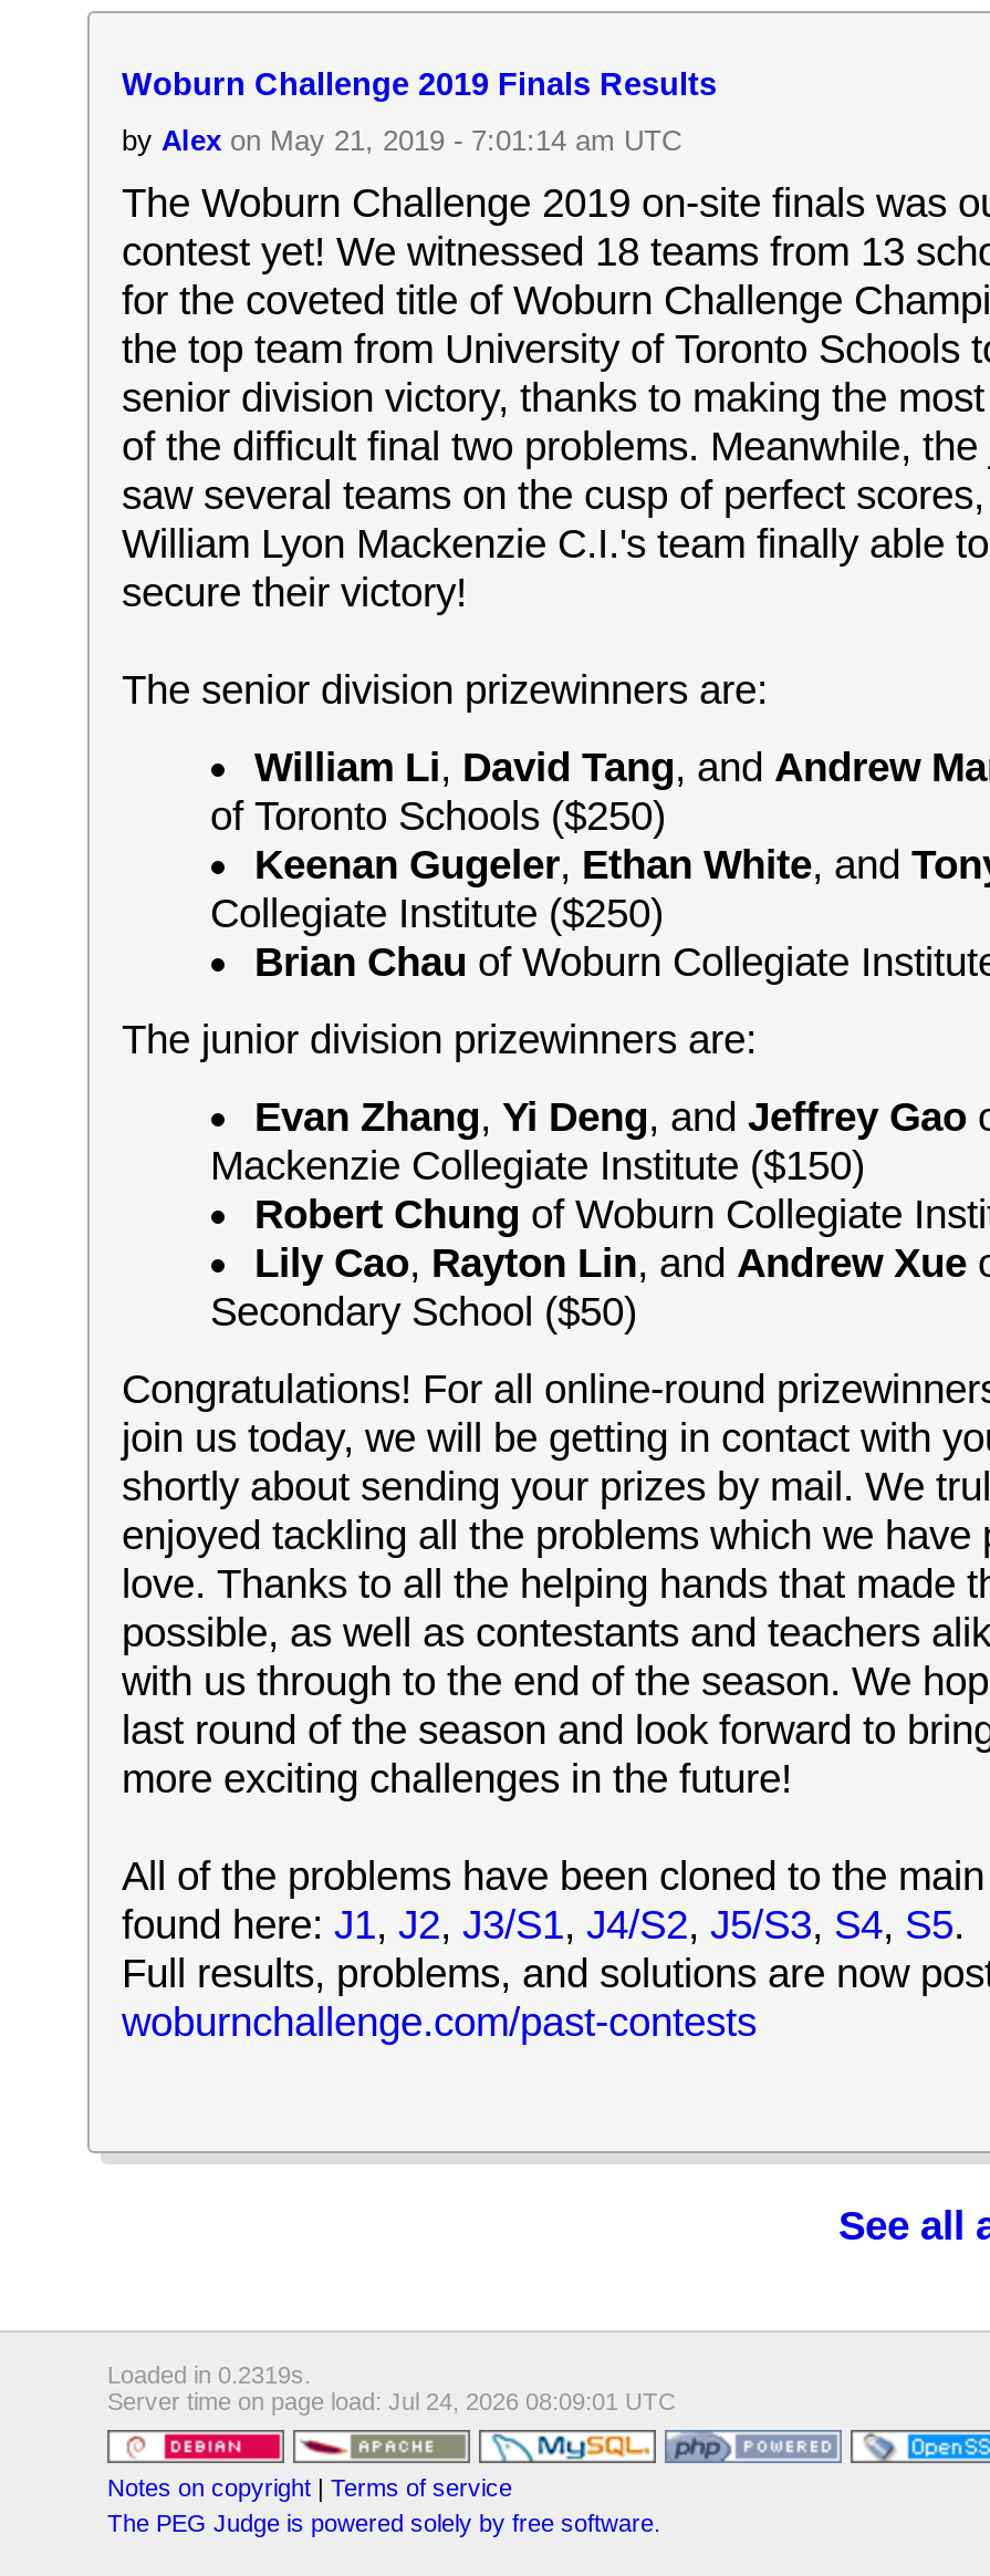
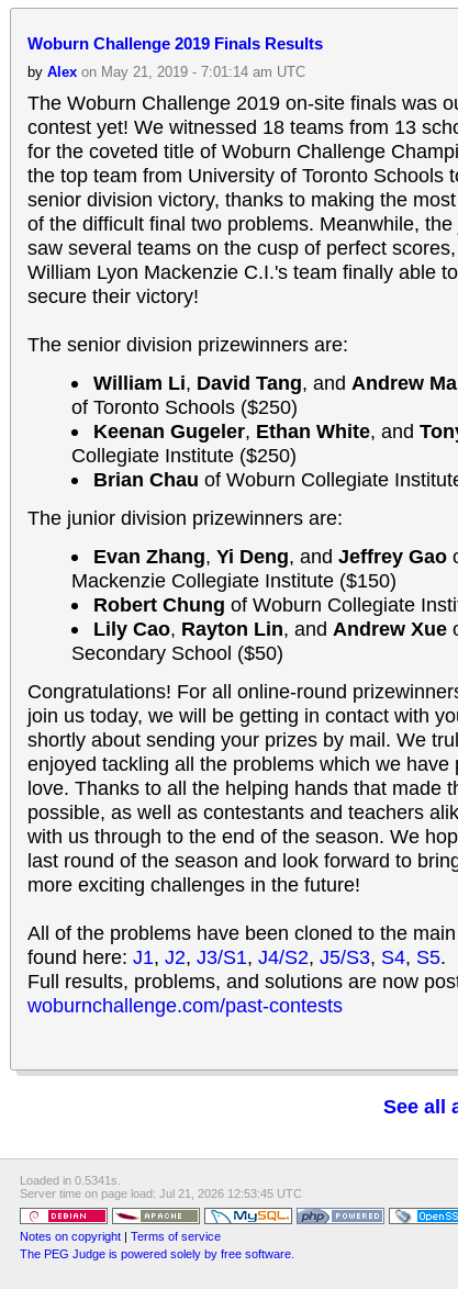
- Loaded in 0.2319s.
+ Loaded in 0.5341s.

- Server time on page load: Jul 24, 2026 08:09:01 UTC
+ Server time on page load: Jul 21, 2026 12:53:45 UTC
